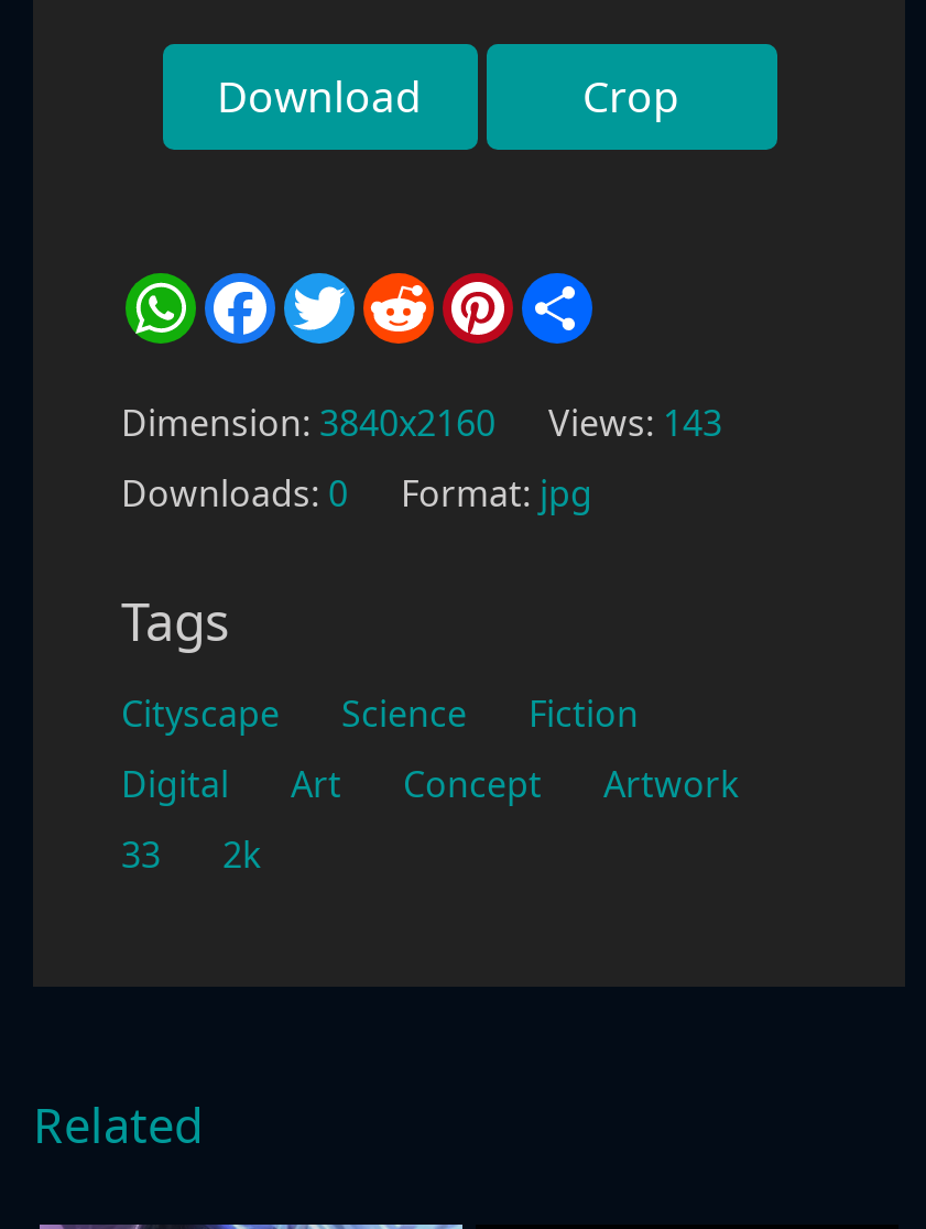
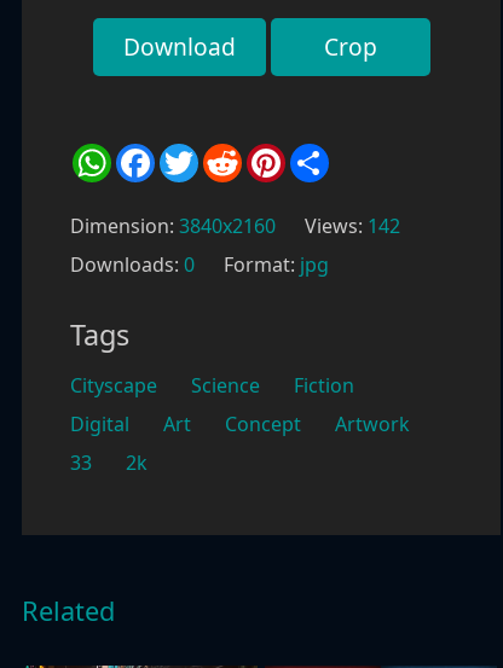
- Dimension: 3840x2160 Views: 143
+ Dimension: 3840x2160 Views: 142
